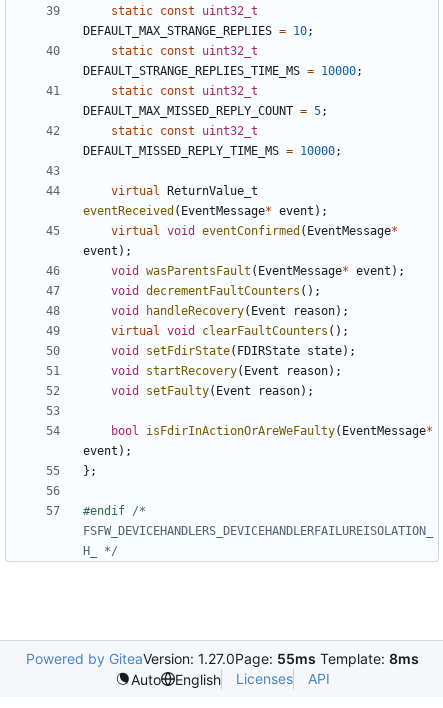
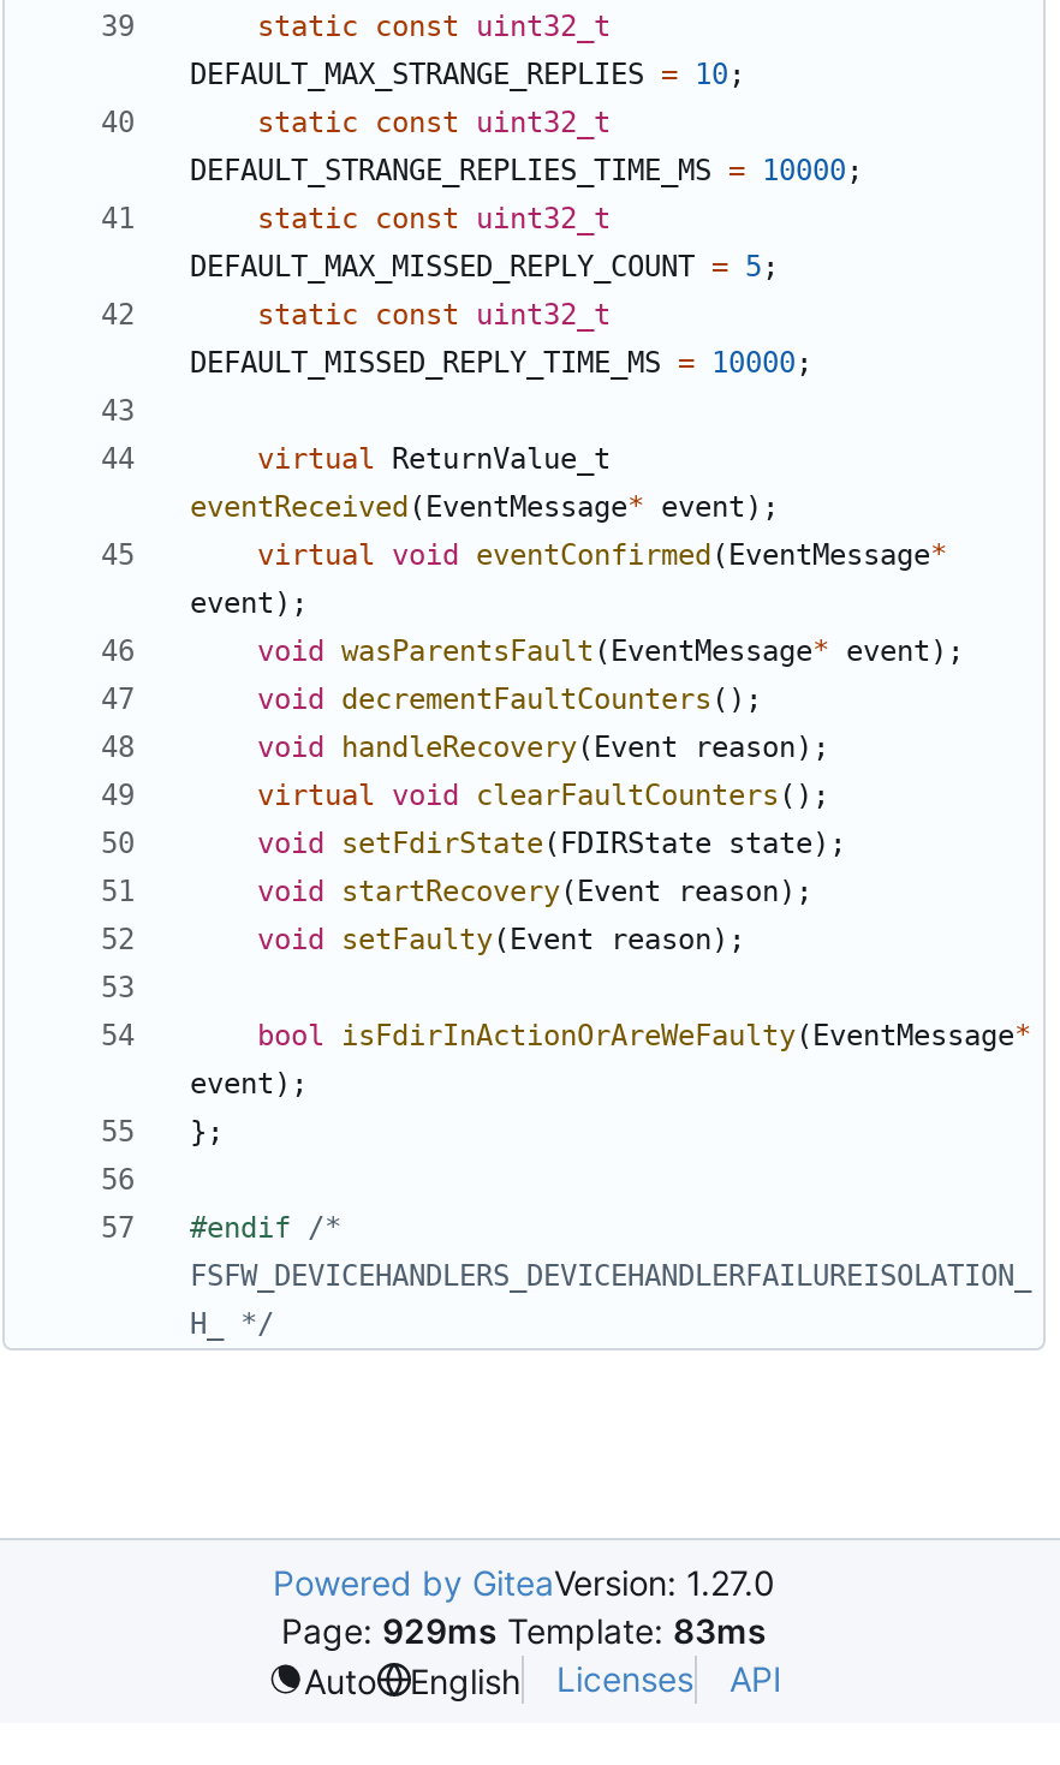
- Powered by GiteaVersion: 1.27.0Page: 55ms Template: 8ms
+ Powered by GiteaVersion: 1.27.0
+ Page: 929ms Template: 83ms
